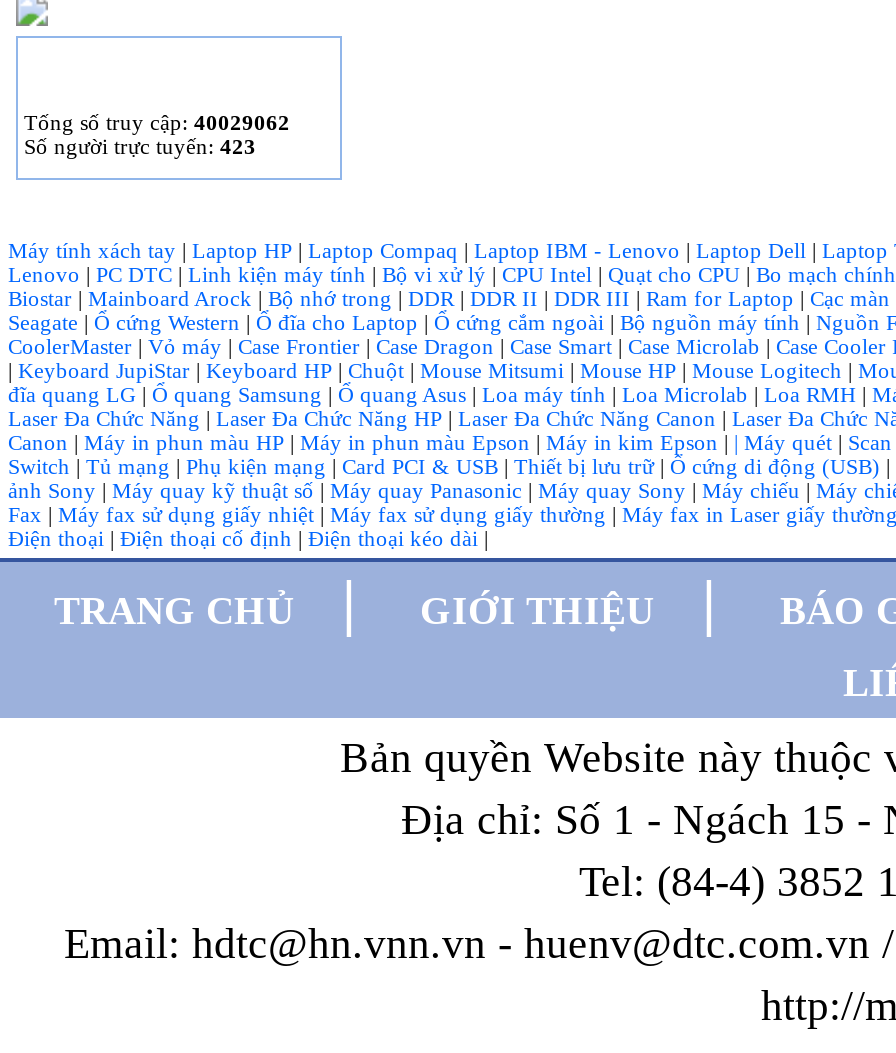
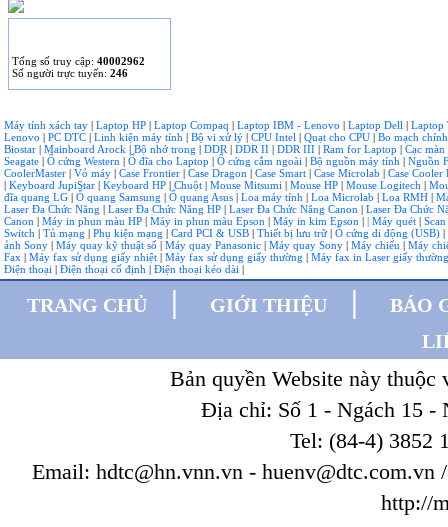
- Tống số truy cập: 40029062
+ Tống số truy cập: 40002962

- Số người trực tuyến: 423
+ Số người trực tuyến: 246
